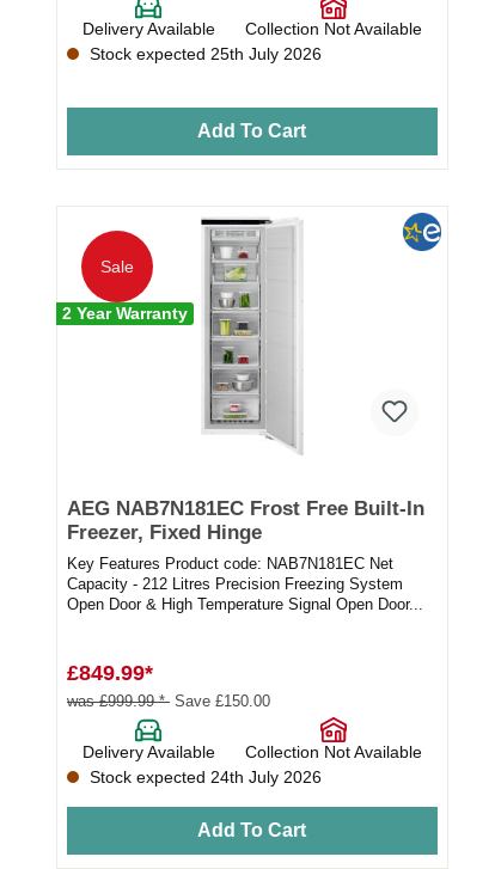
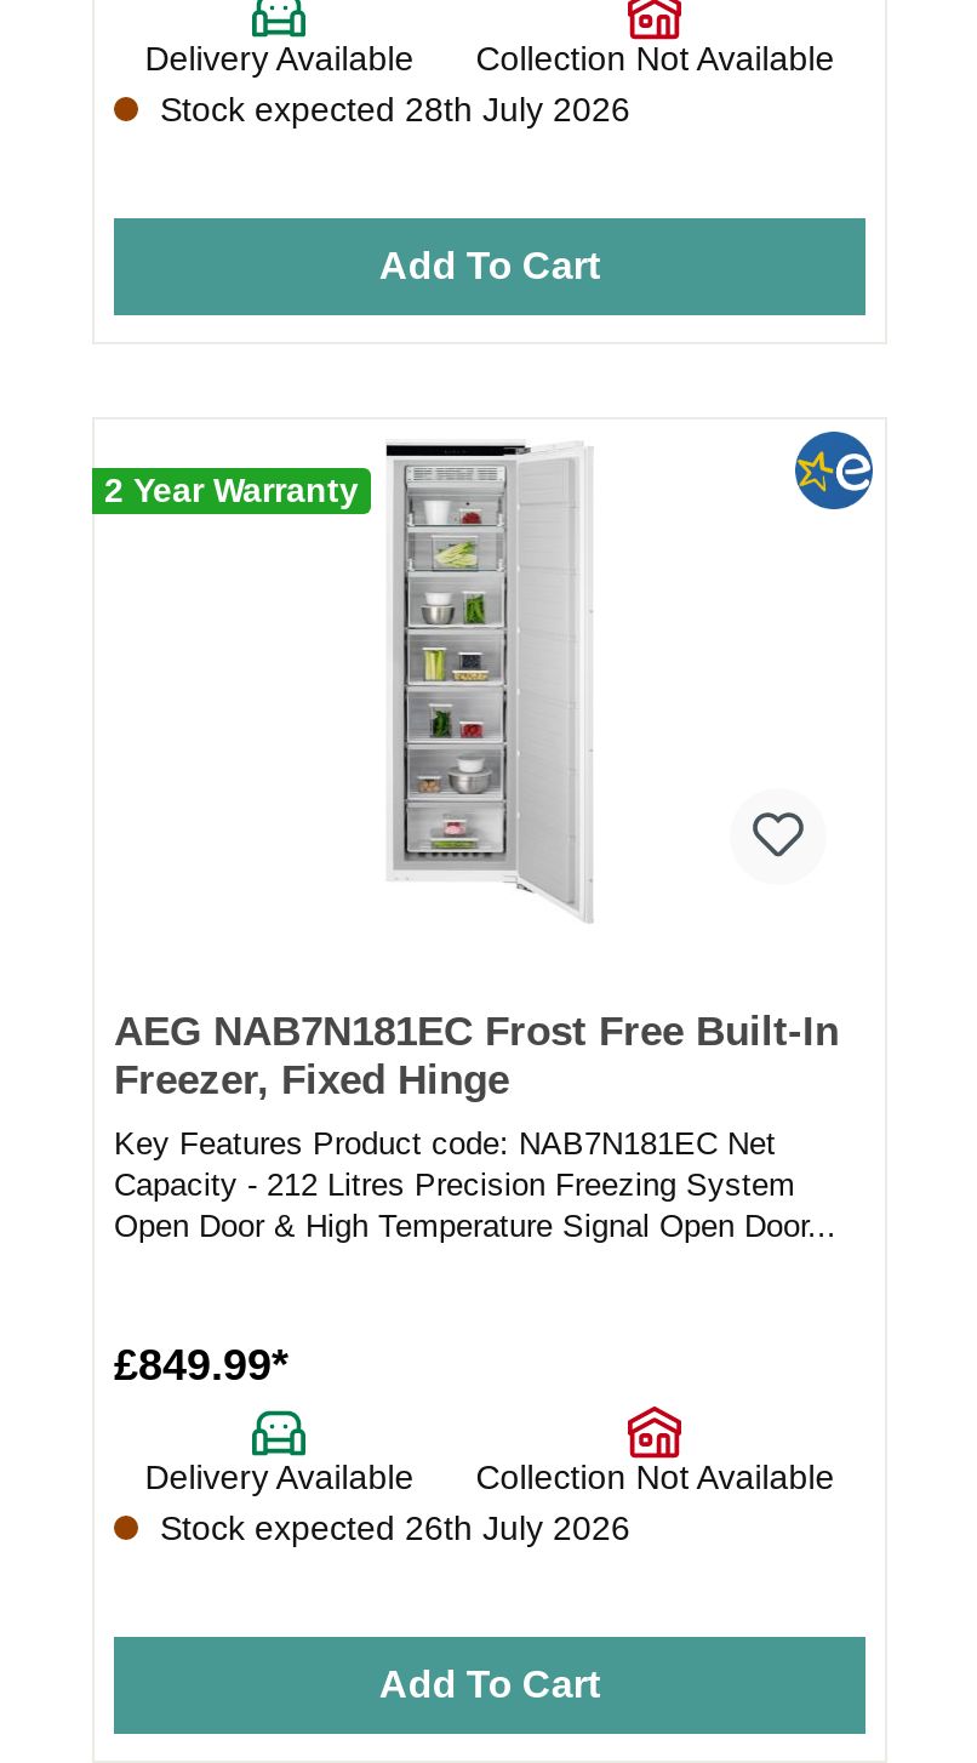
- Stock expected 25th July 2026
+ Stock expected 28th July 2026

- [image]
- Sale

moved up: 2 Year Warranty

- was £999.99 * Save £150.00

moved up: Delivery Available | Collection Not Available

- Stock expected 24th July 2026
+ Stock expected 26th July 2026
